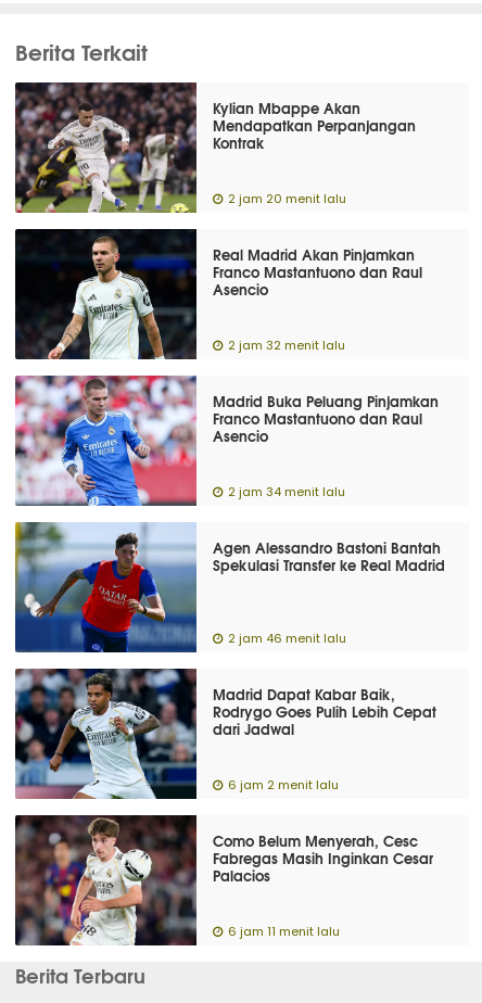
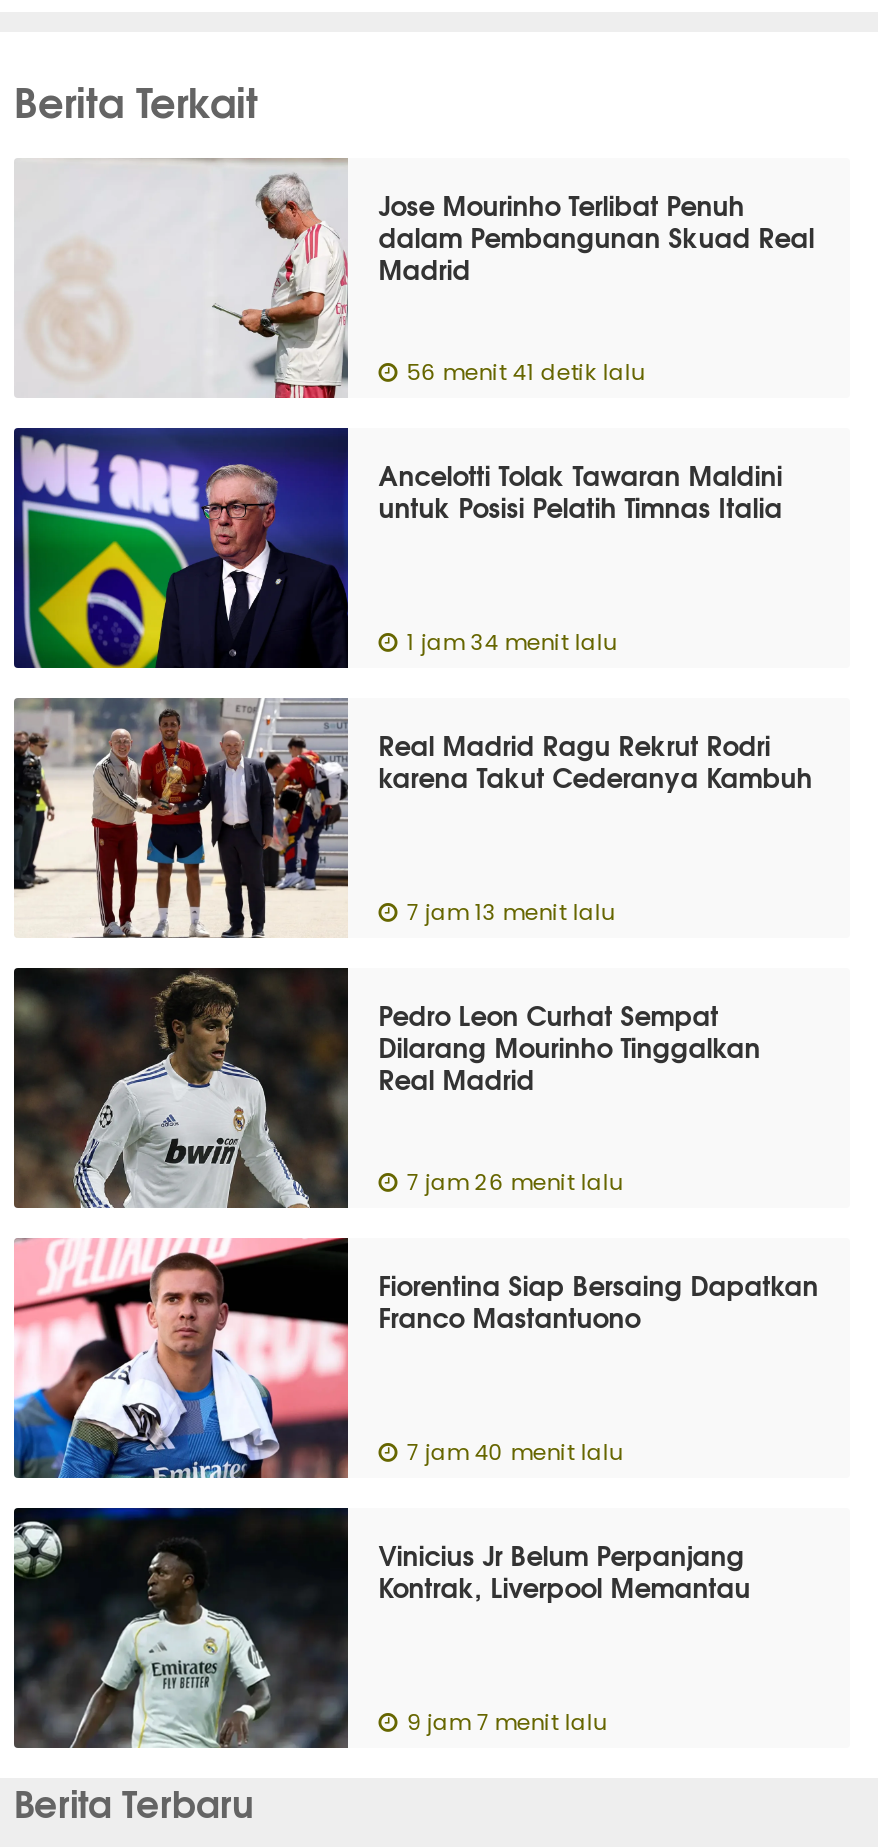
- [image]
- Kylian Mbappe Akan
- Mendapatkan Perpanjangan
- Kontrak
+ [image]
+ Jose Mourinho Terlibat Penuh
+ dalam Pembangunan Skuad Real
+ Madrid

- 2 jam 20 menit lalu
+ 56 menit 41 detik lalu

- [image]
- Real Madrid Akan Pinjamkan
- Franco Mastantuono dan Raul
- Asencio
+ [image]
+ Ancelotti Tolak Tawaran Maldini
+ untuk Posisi Pelatih Timnas Italia

- 2 jam 32 menit lalu
+ 1 jam 34 menit lalu

- [image]
- Madrid Buka Peluang Pinjamkan
- Franco Mastantuono dan Raul
- Asencio
+ [image]
+ Real Madrid Ragu Rekrut Rodri
+ karena Takut Cederanya Kambuh

- 2 jam 34 menit lalu
+ 7 jam 13 menit lalu

- [image]
- Agen Alessandro Bastoni Bantah
- Spekulasi Transfer ke Real Madrid
+ [image]
+ Pedro Leon Curhat Sempat
+ Dilarang Mourinho Tinggalkan
+ Real Madrid

- 2 jam 46 menit lalu
+ 7 jam 26 menit lalu

- [image]
- Madrid Dapat Kabar Baik,
- Rodrygo Goes Pulih Lebih Cepat
- dari Jadwal
+ [image]
+ Fiorentina Siap Bersaing Dapatkan
+ Franco Mastantuono

- 6 jam 2 menit lalu
+ 7 jam 40 menit lalu

- [image]
- Como Belum Menyerah, Cesc
- Fabregas Masih Inginkan Cesar
- Palacios
+ [image]
+ Vinicius Jr Belum Perpanjang
+ Kontrak, Liverpool Memantau

- 6 jam 11 menit lalu
+ 9 jam 7 menit lalu
